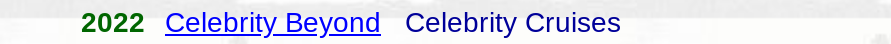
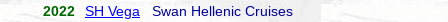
- Celebrity Beyond Celebrity Cruises
+ SH Vega Swan Hellenic Cruises
